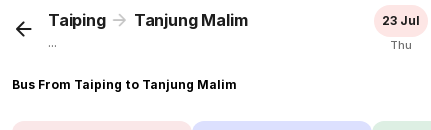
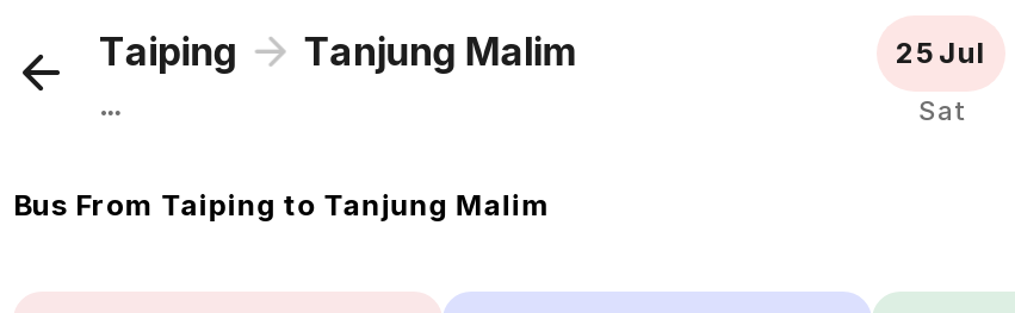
- 23 Jul
+ 25 Jul

- Thu
+ Sat
